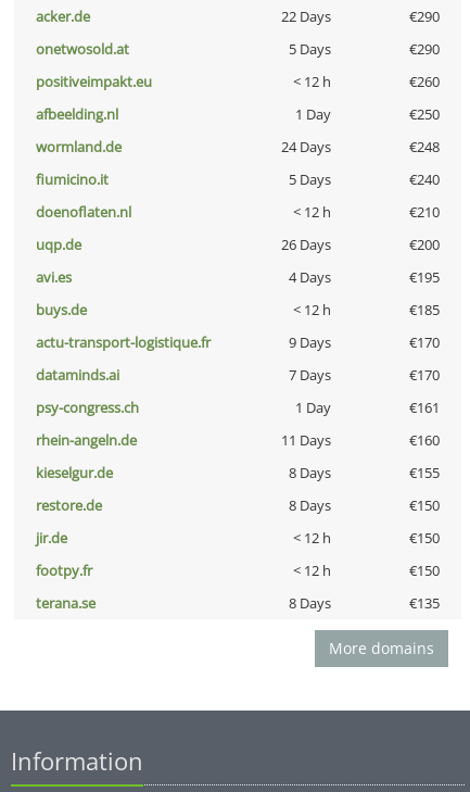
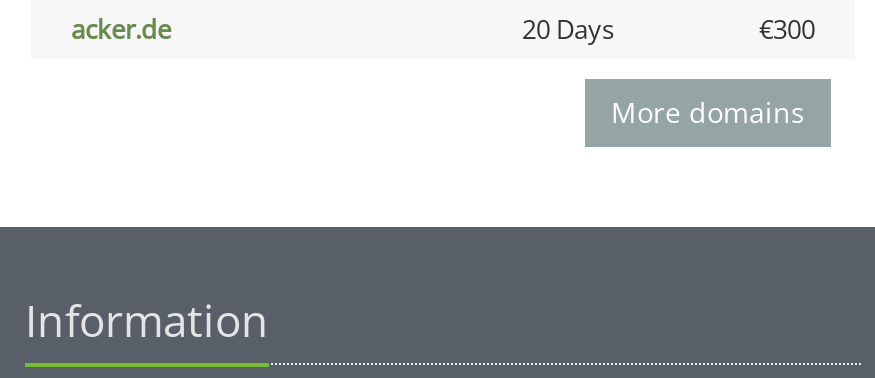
- 22 Days
- €290
- onetwosold.at
- 5 Days
- €290
- positiveimpakt.eu
- < 12 h
- €260
- afbeelding.nl
- 1 Day
- €250
- wormland.de
- 24 Days
- €248
- fiumicino.it
- 5 Days
- €240
- doenoflaten.nl
- < 12 h
- €210
- uqp.de
- 26 Days
- €200
- avi.es
- 4 Days
- €195
- buys.de
- < 12 h
- €185
- actu-transport-logistique.fr
- 9 Days
- €170
- dataminds.ai
- 7 Days
- €170
- psy-congress.ch
- 1 Day
- €161
- rhein-angeln.de
- 11 Days
- €160
- kieselgur.de
- 8 Days
- €155
- restore.de
- 8 Days
- €150
- jir.de
- < 12 h
- €150
- footpy.fr
- < 12 h
- €150
- terana.se
- 8 Days
- €135
+ 20 Days
+ €300
